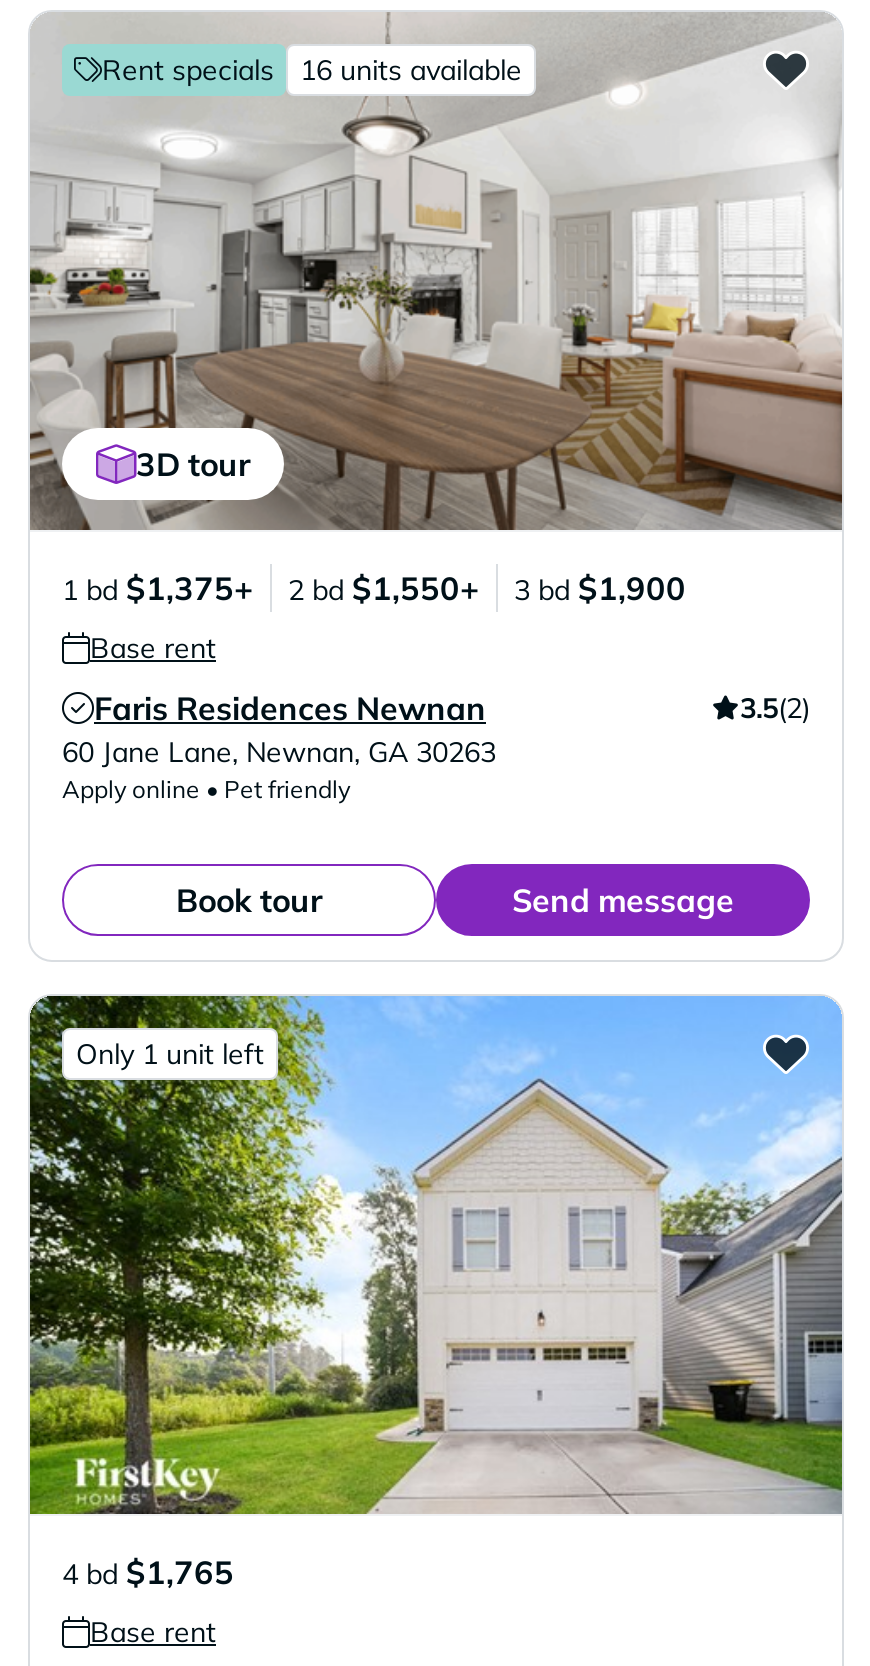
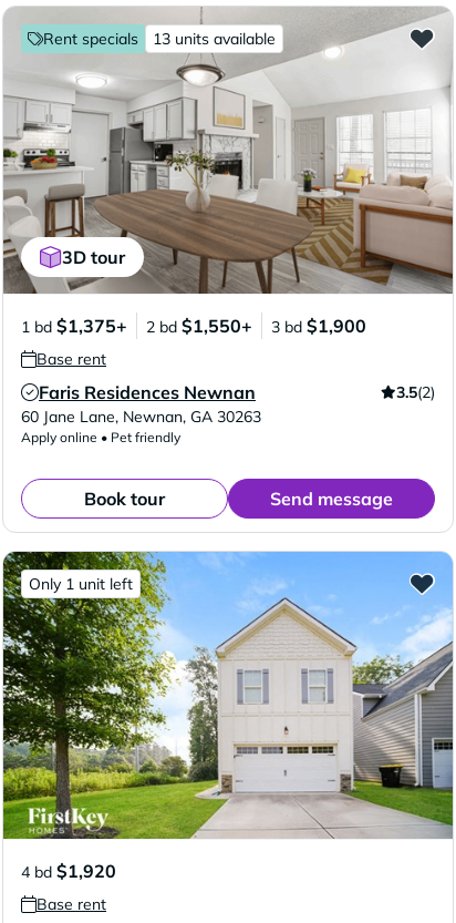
- 16 units available
+ 13 units available

- 4 bd $1,765
+ 4 bd $1,920
